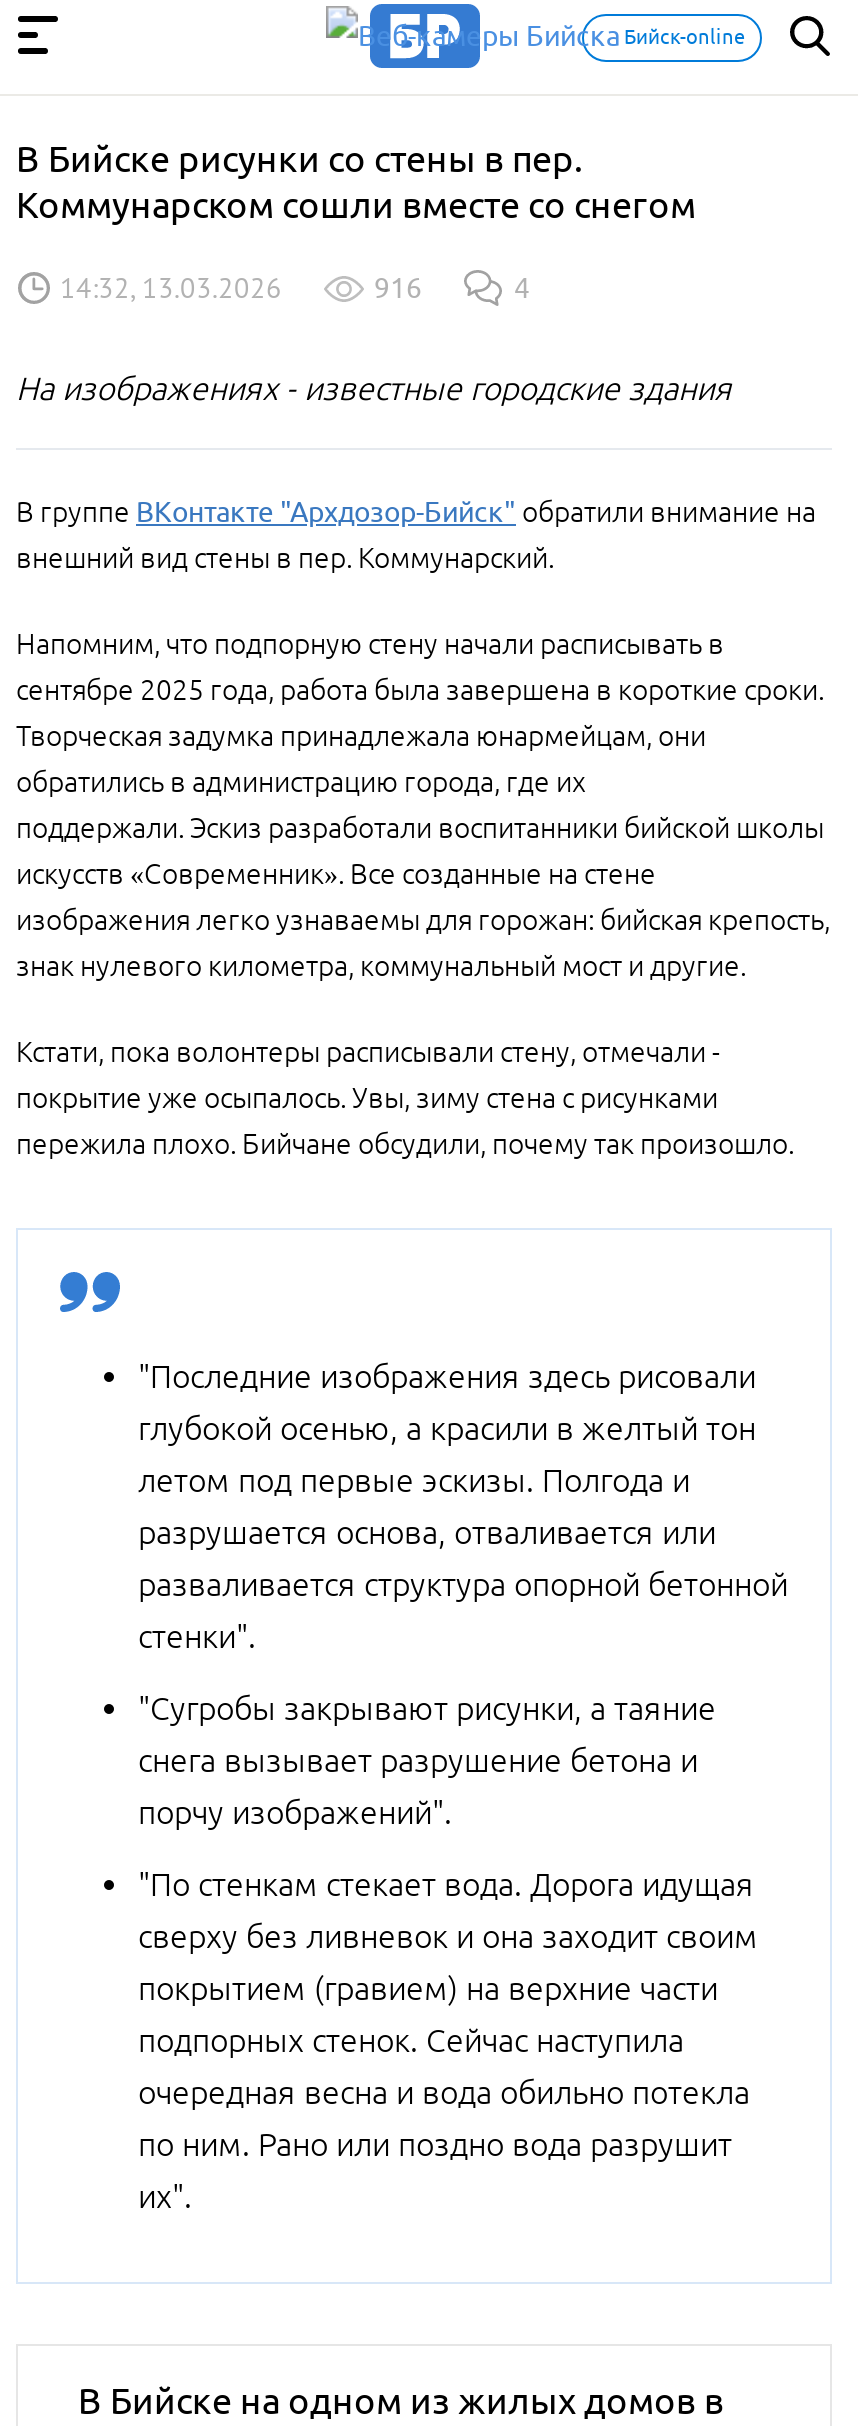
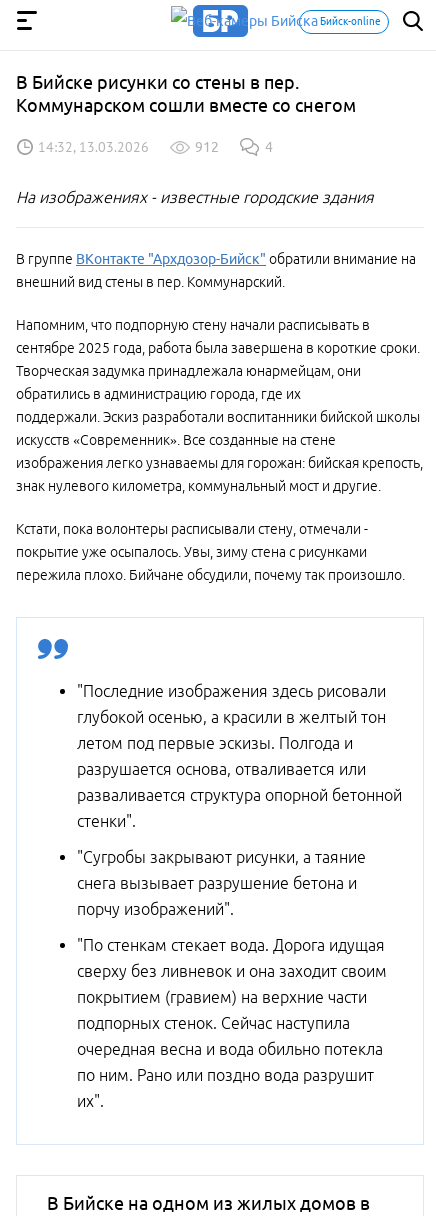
- 916
+ 912
